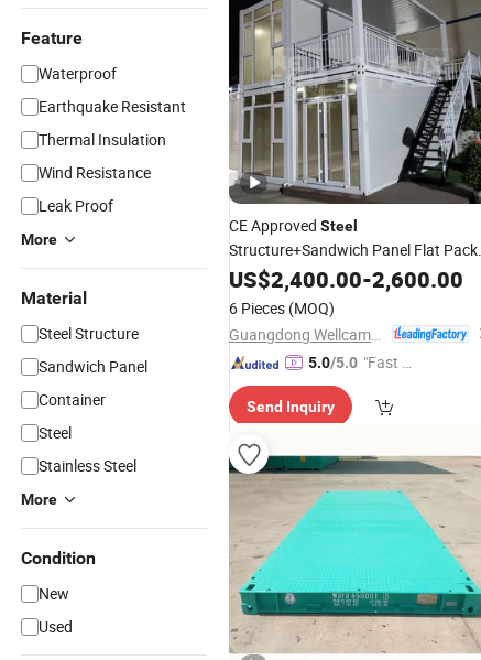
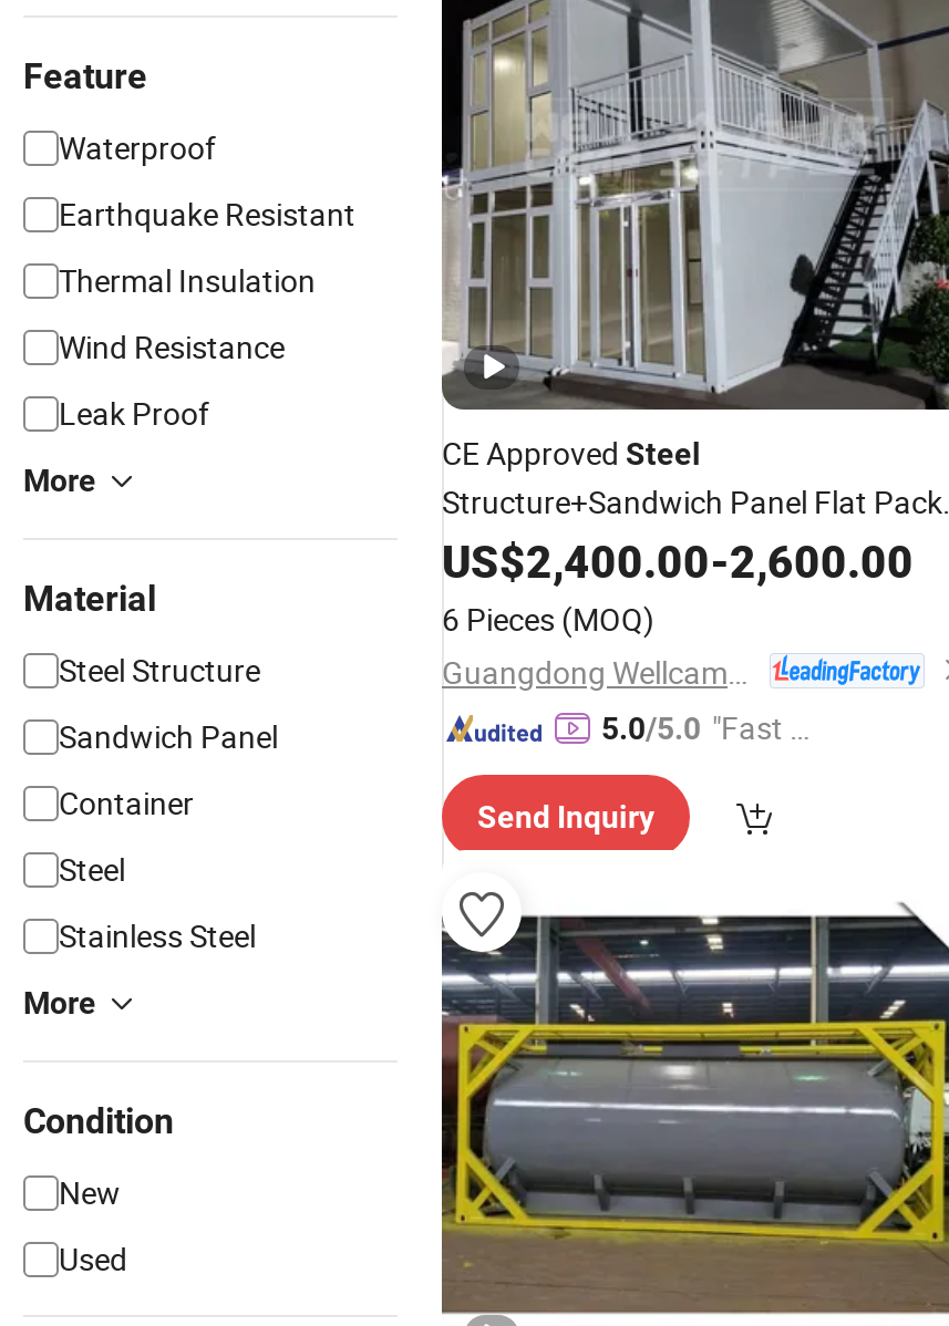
- [image]
+ [image]
